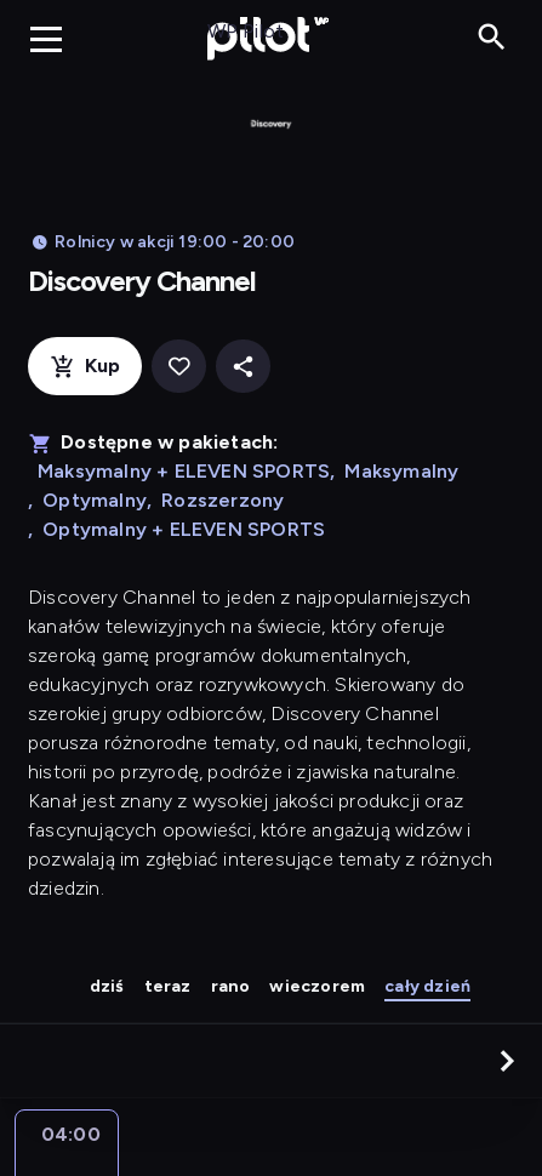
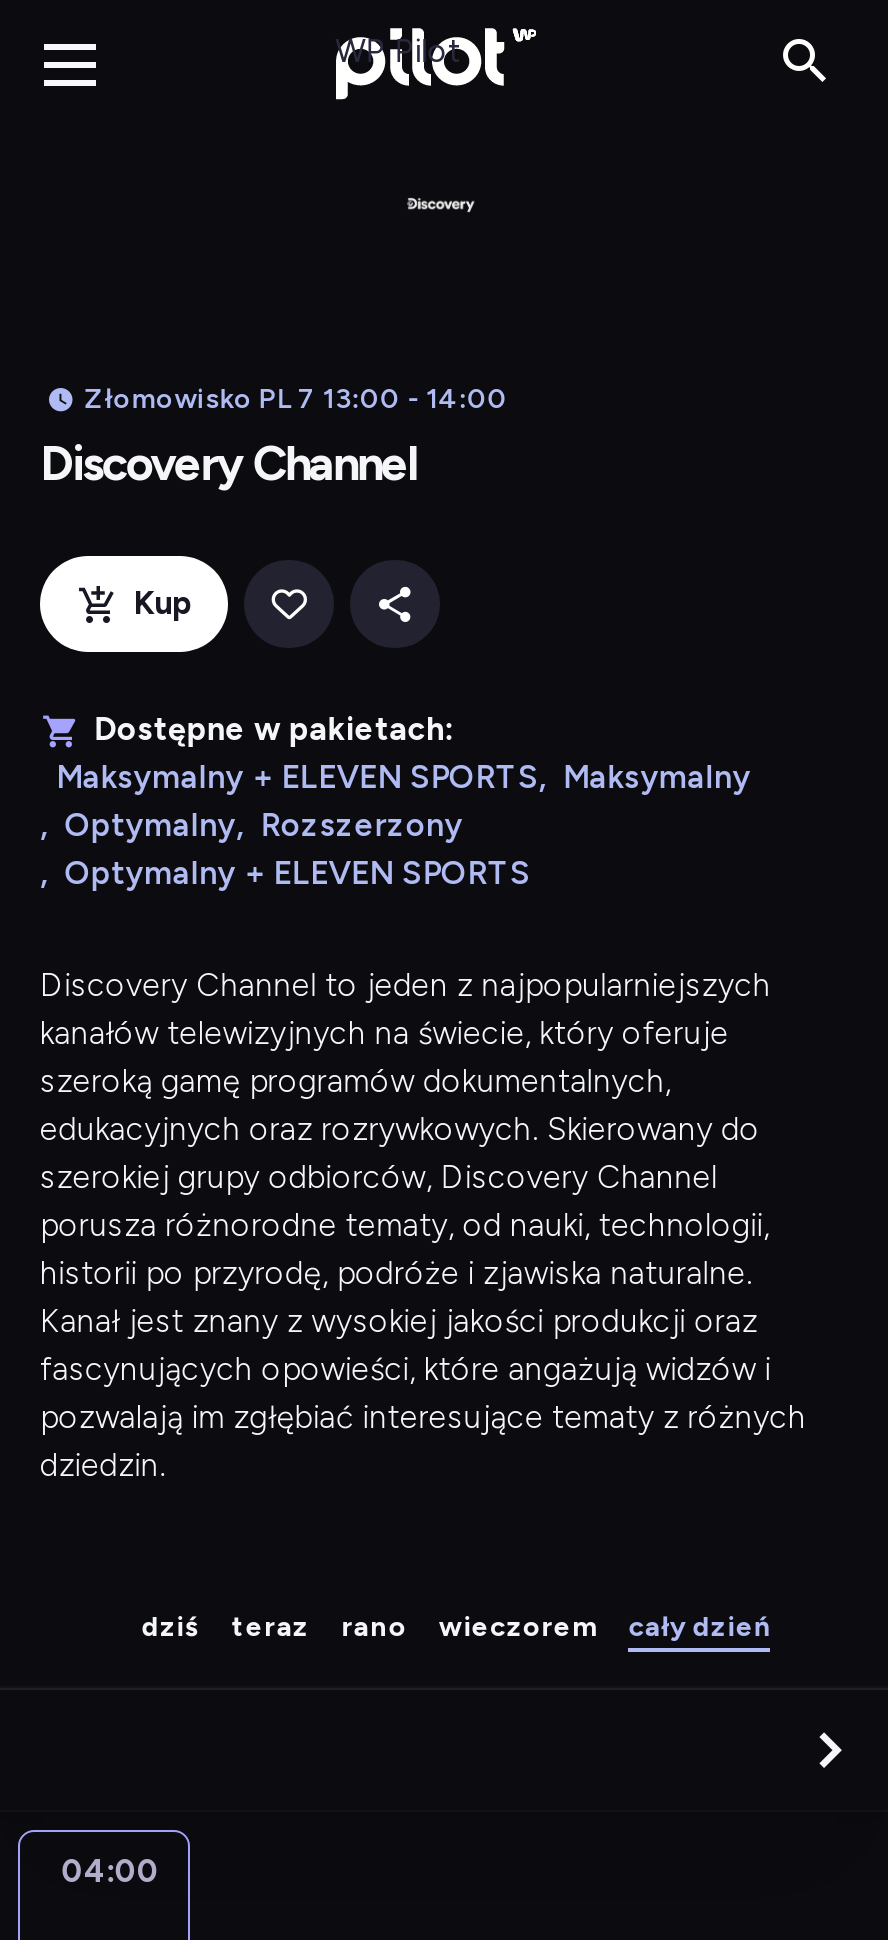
- Rolnicy w akcji 19:00 - 20:00
+ Złomowisko PL 7 13:00 - 14:00
